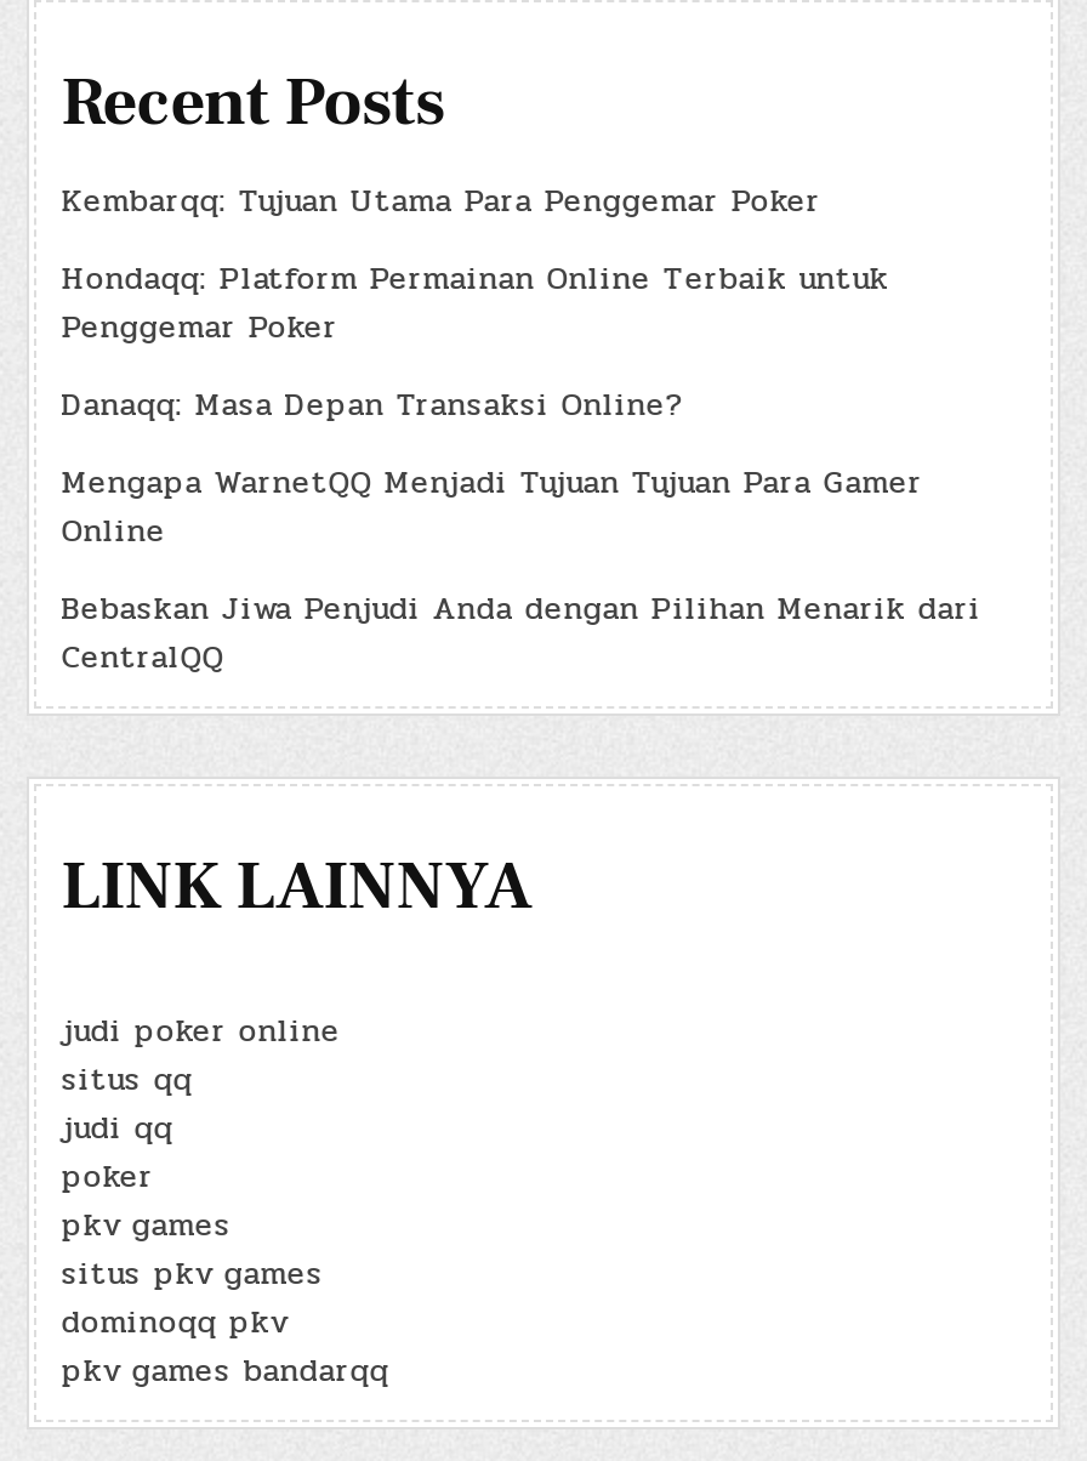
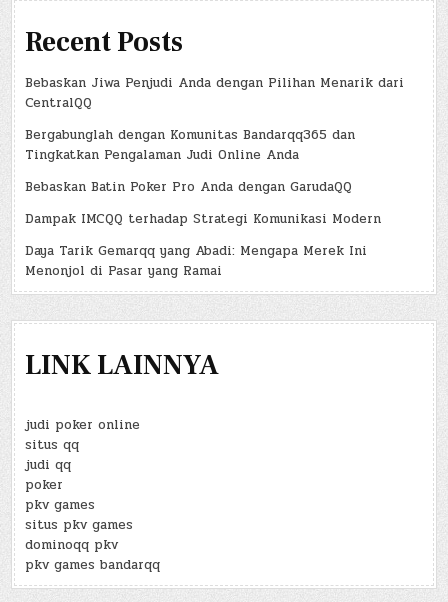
- Kembarqq: Tujuan Utama Para Penggemar Poker
- Hondaqq: Platform Permainan Online Terbaik untuk
- Penggemar Poker
- Danaqq: Masa Depan Transaksi Online?
- Mengapa WarnetQQ Menjadi Tujuan Tujuan Para Gamer
- Online

moved up: Bebaskan Jiwa Penjudi Anda dengan Pilihan Menarik dari | CentralQQ

+ Bergabunglah dengan Komunitas Bandarqq365 dan
+ Tingkatkan Pengalaman Judi Online Anda
+ Bebaskan Batin Poker Pro Anda dengan GarudaQQ
+ Dampak IMCQQ terhadap Strategi Komunikasi Modern
+ Daya Tarik Gemarqq yang Abadi: Mengapa Merek Ini
+ Menonjol di Pasar yang Ramai
